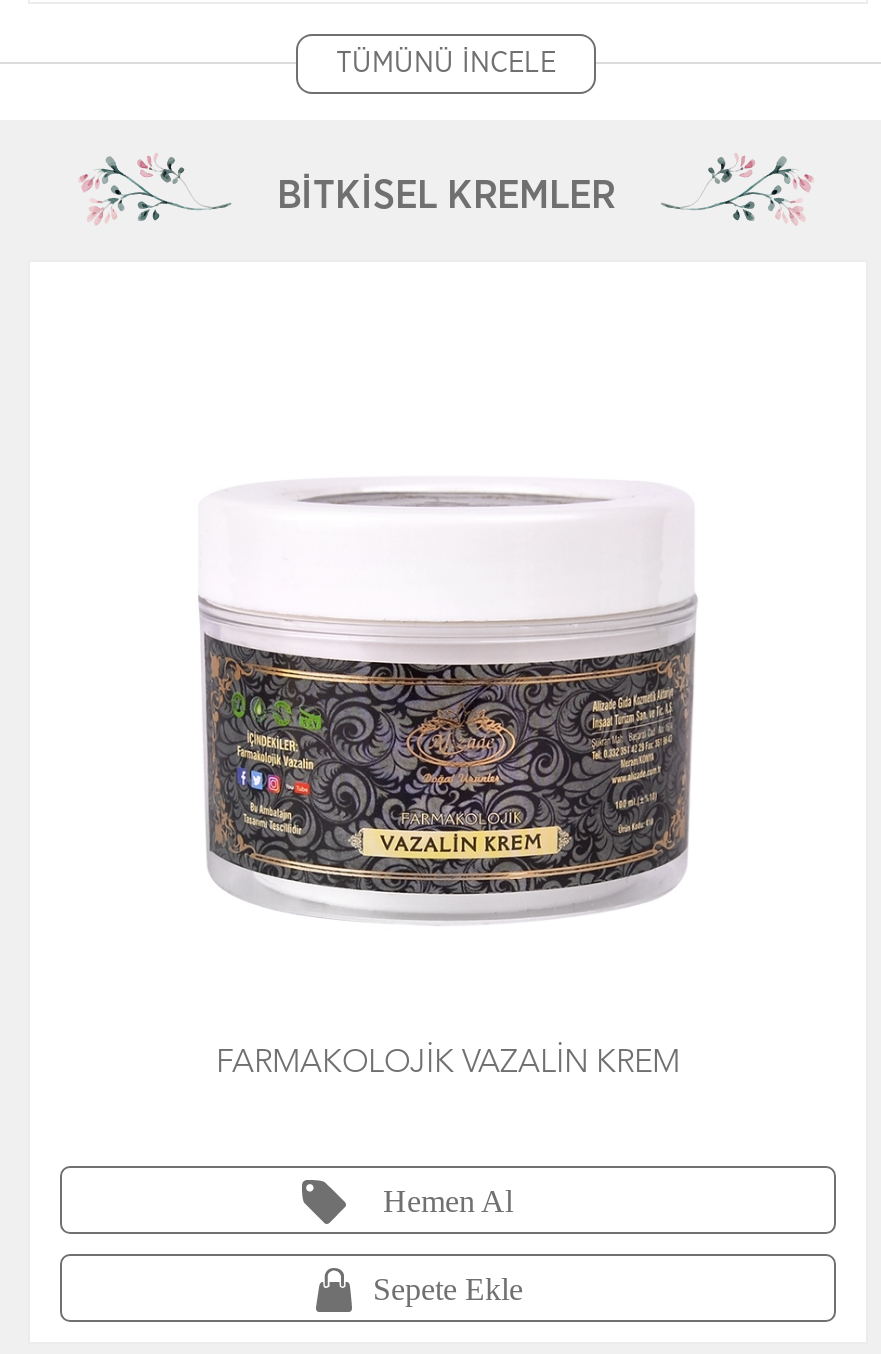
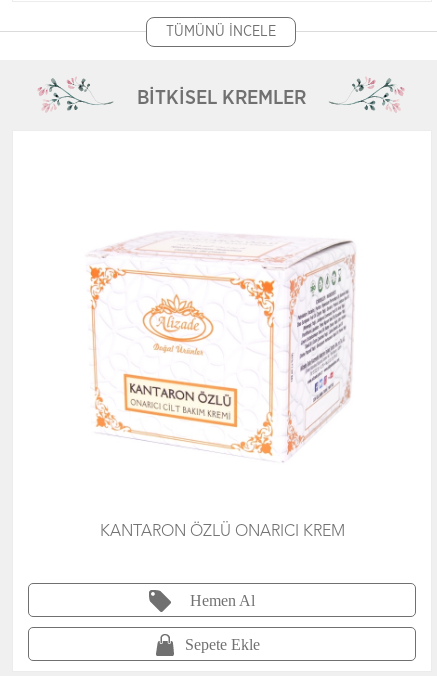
- [image]
+ [image]

- FARMAKOLOJİK VAZALİN KREM
+ KANTARON ÖZLÜ ONARICI KREM
